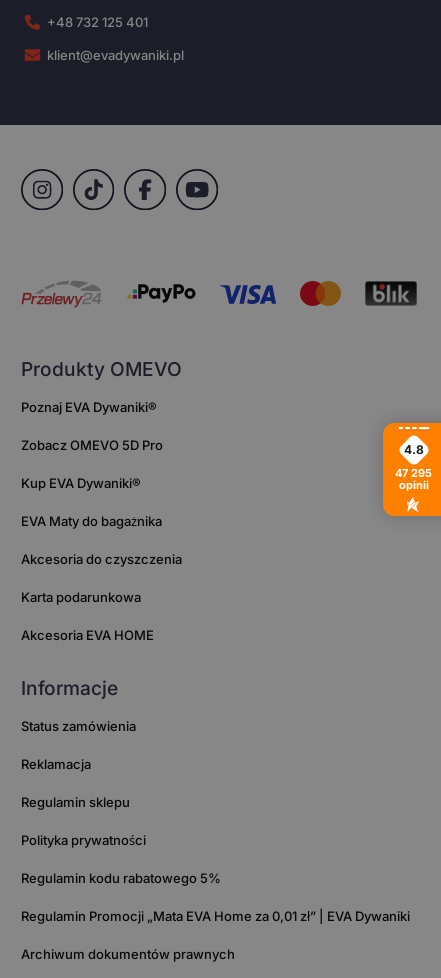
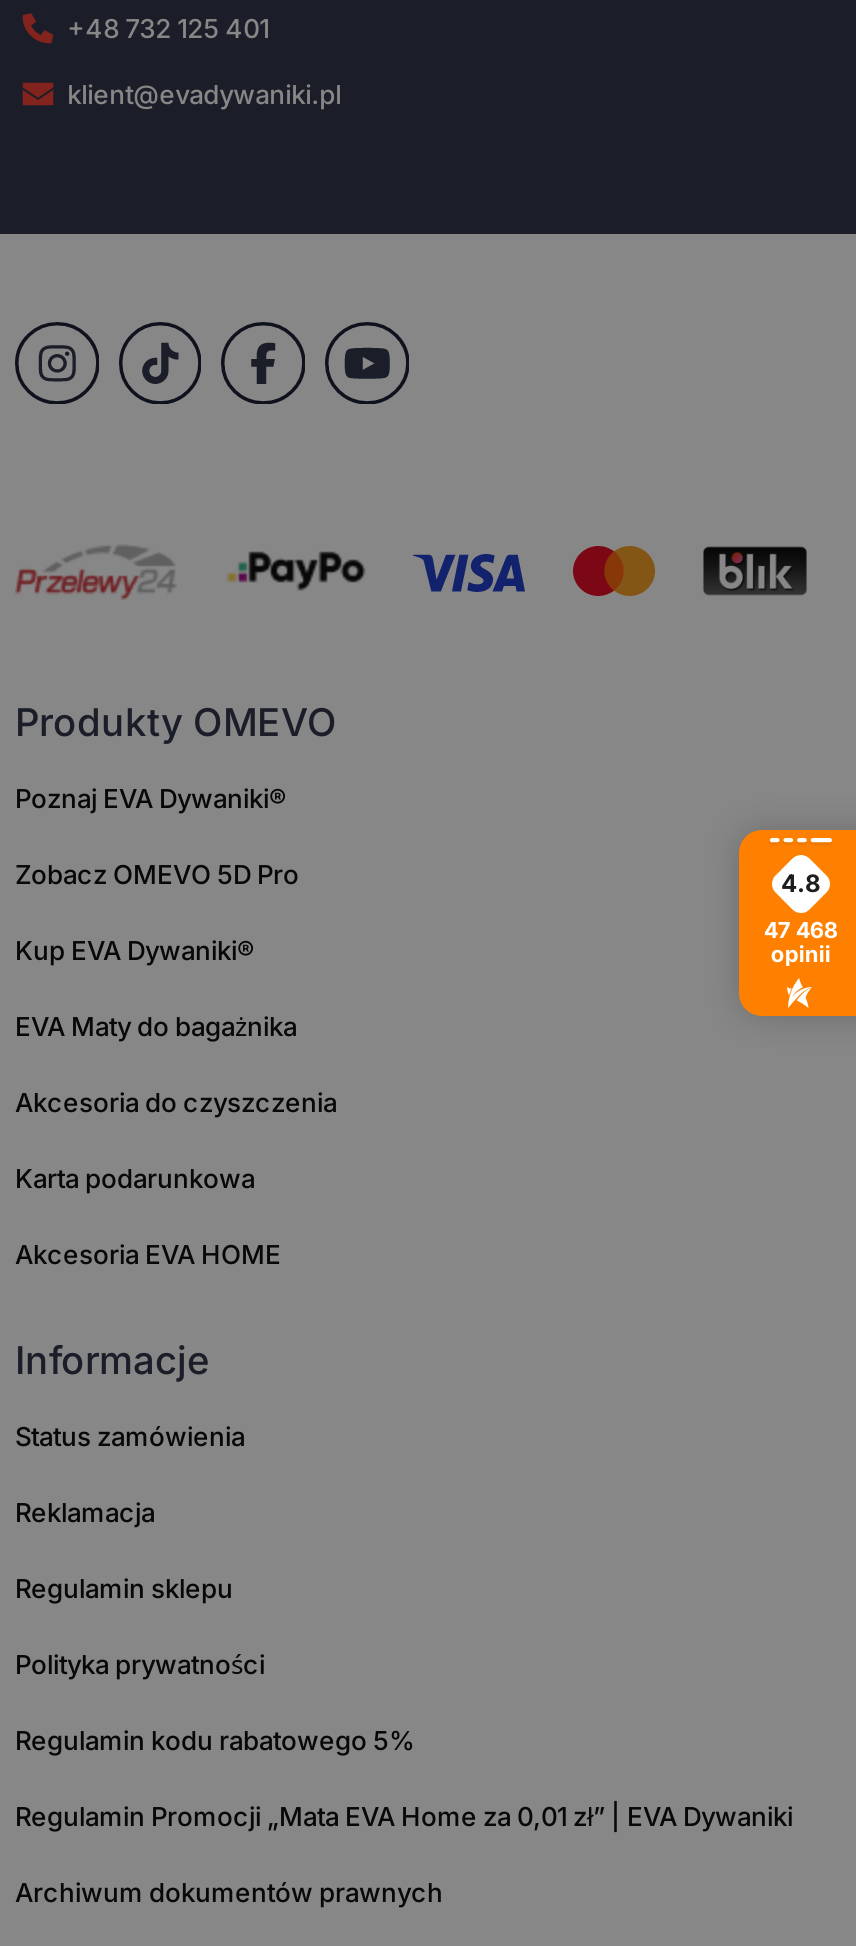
- 47 295
+ 47 468
